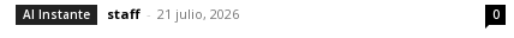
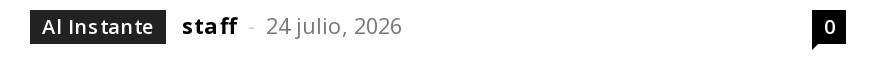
- Al Instante staff - 21 julio, 2026
+ Al Instante staff - 24 julio, 2026
